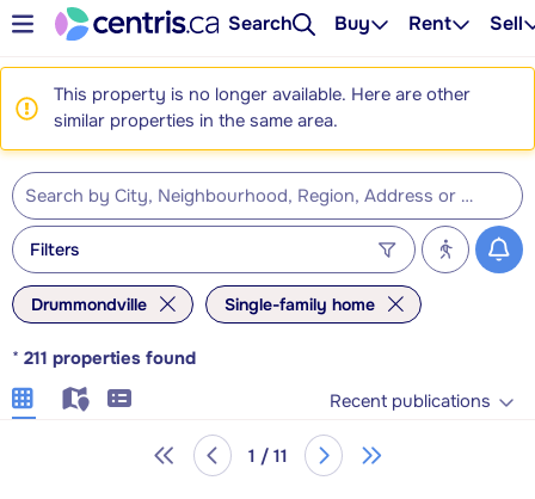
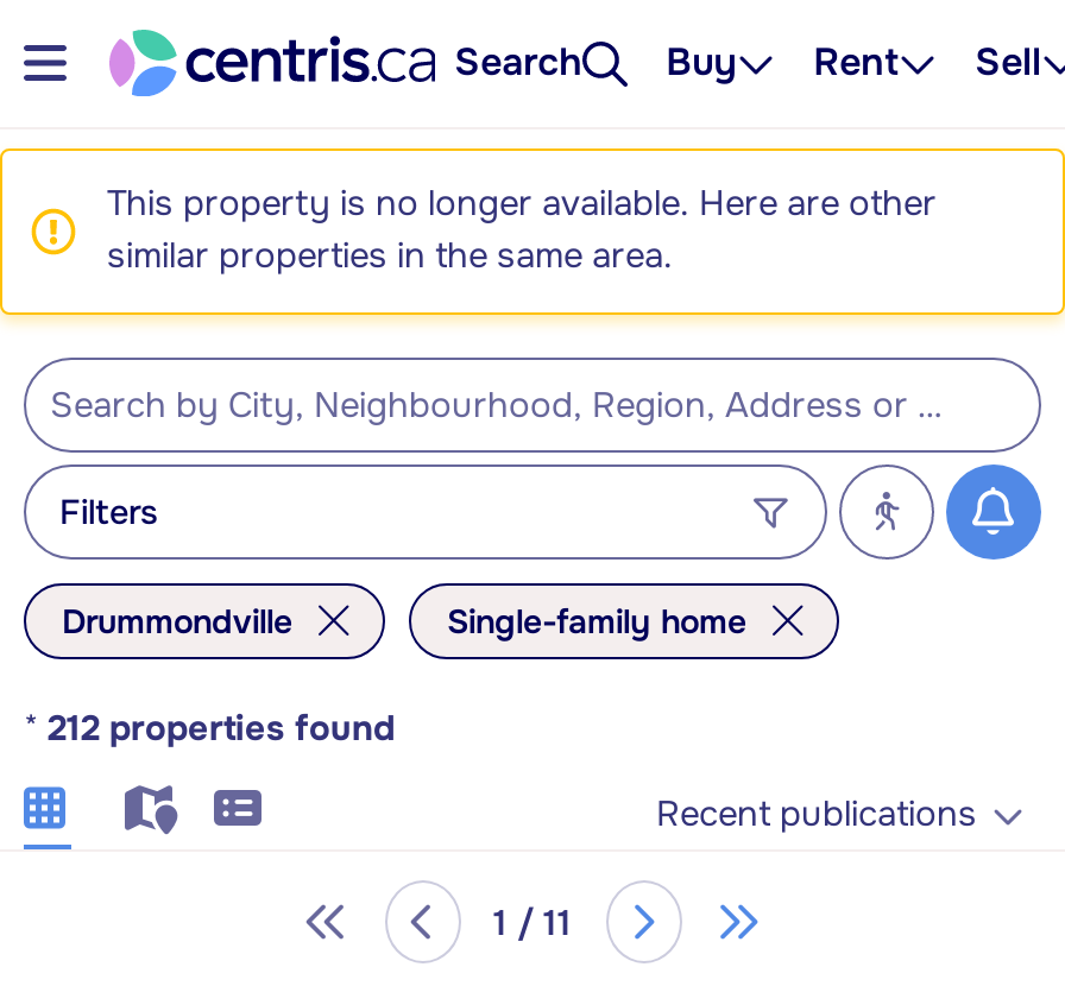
- * 211 properties found
+ * 212 properties found
